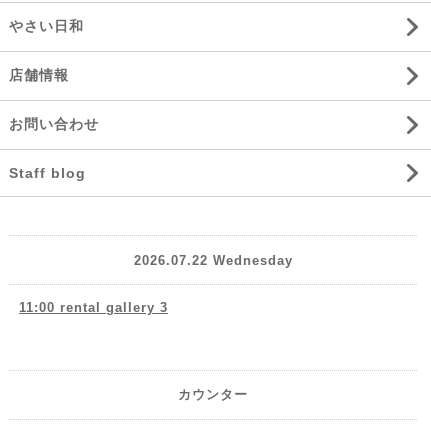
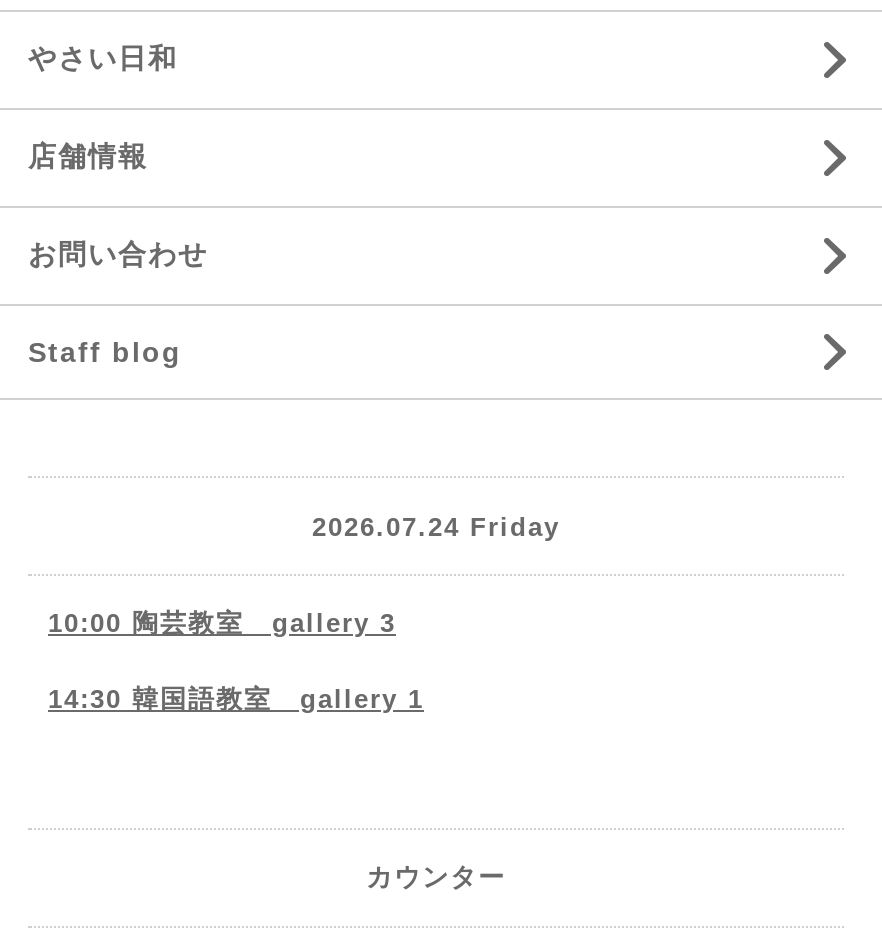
- 2026.07.22 Wednesday
- 11:00 rental gallery 3
+ 2026.07.24 Friday
+ 10:00 陶芸教室 gallery 3
+ 14:30 韓国語教室 gallery 1
